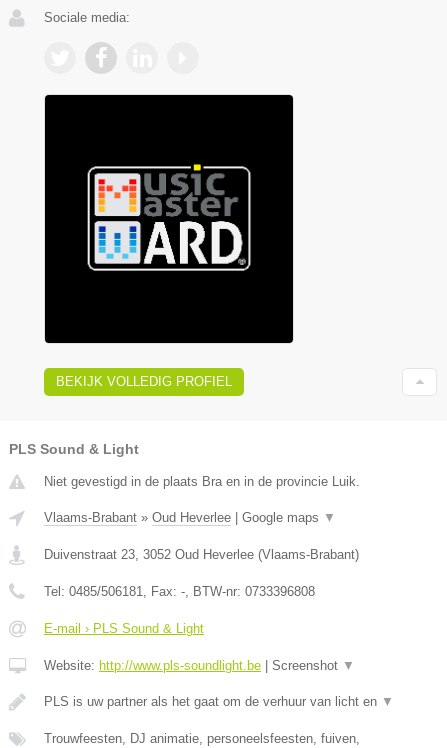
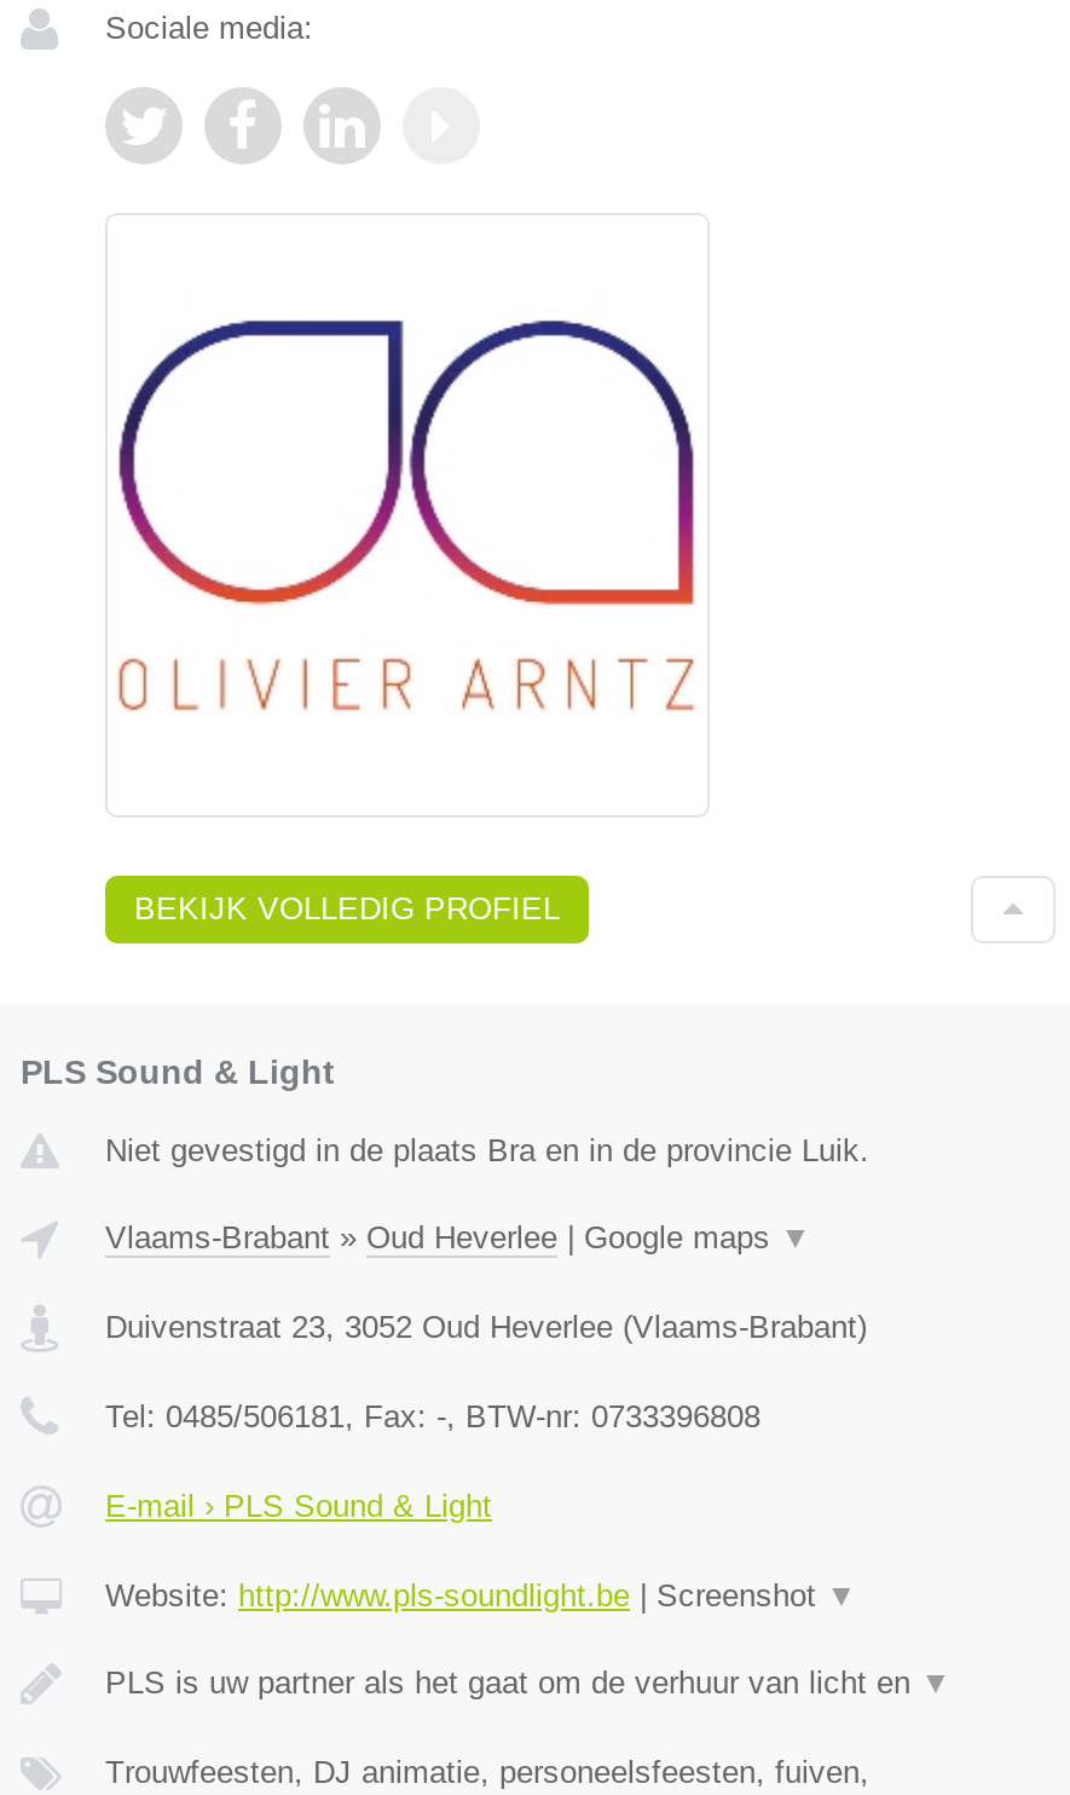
- [image]
+ [image]
